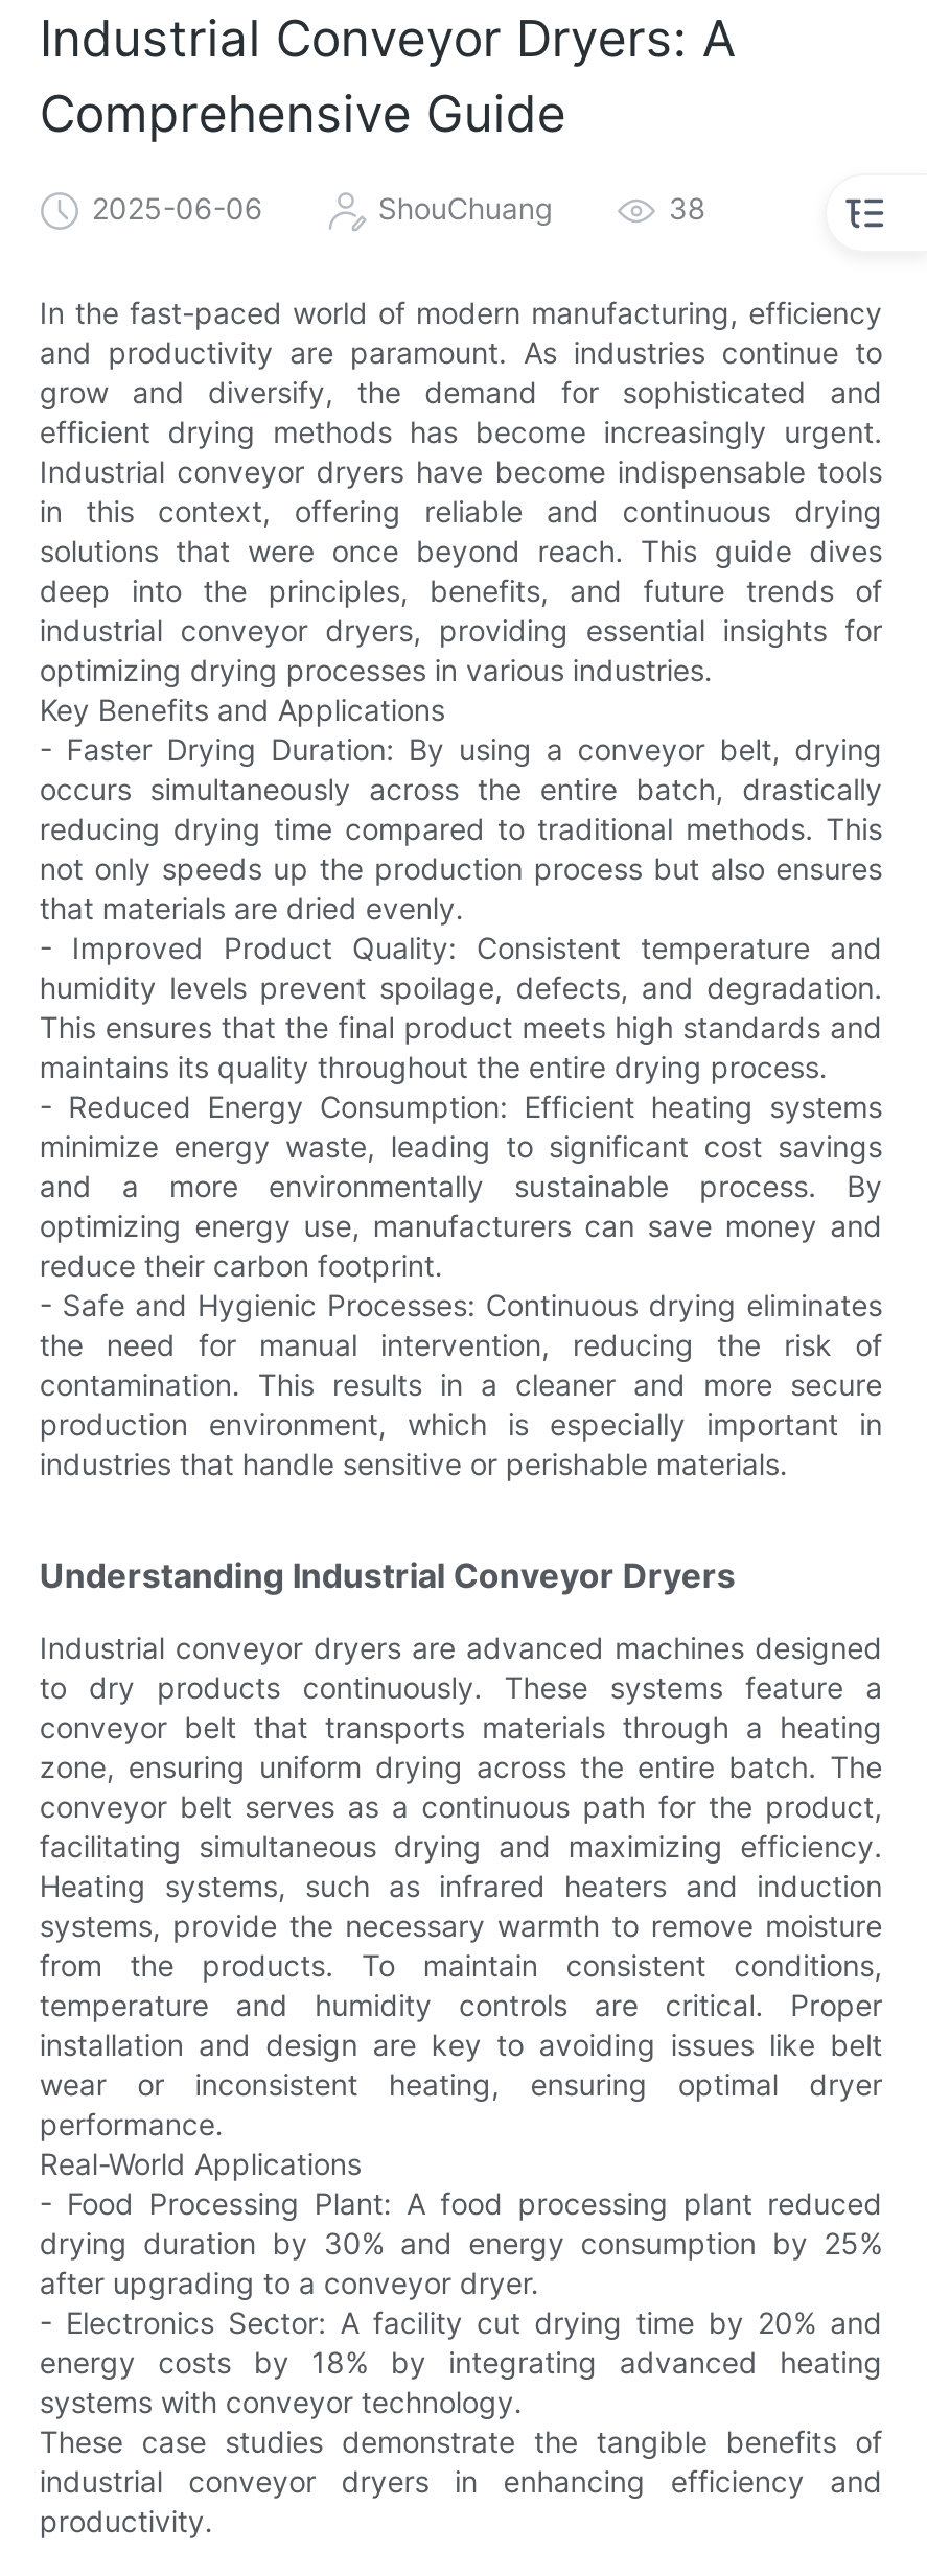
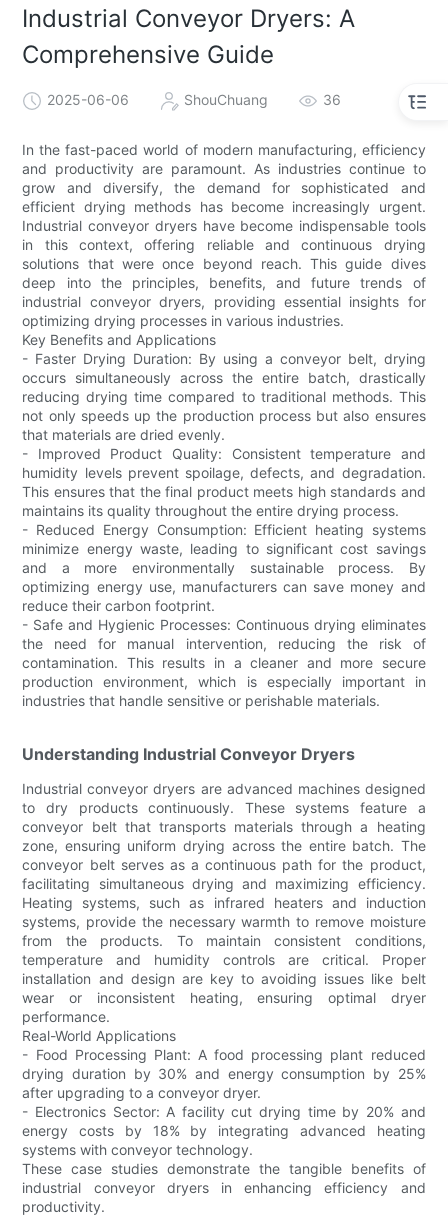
- 38
+ 36
